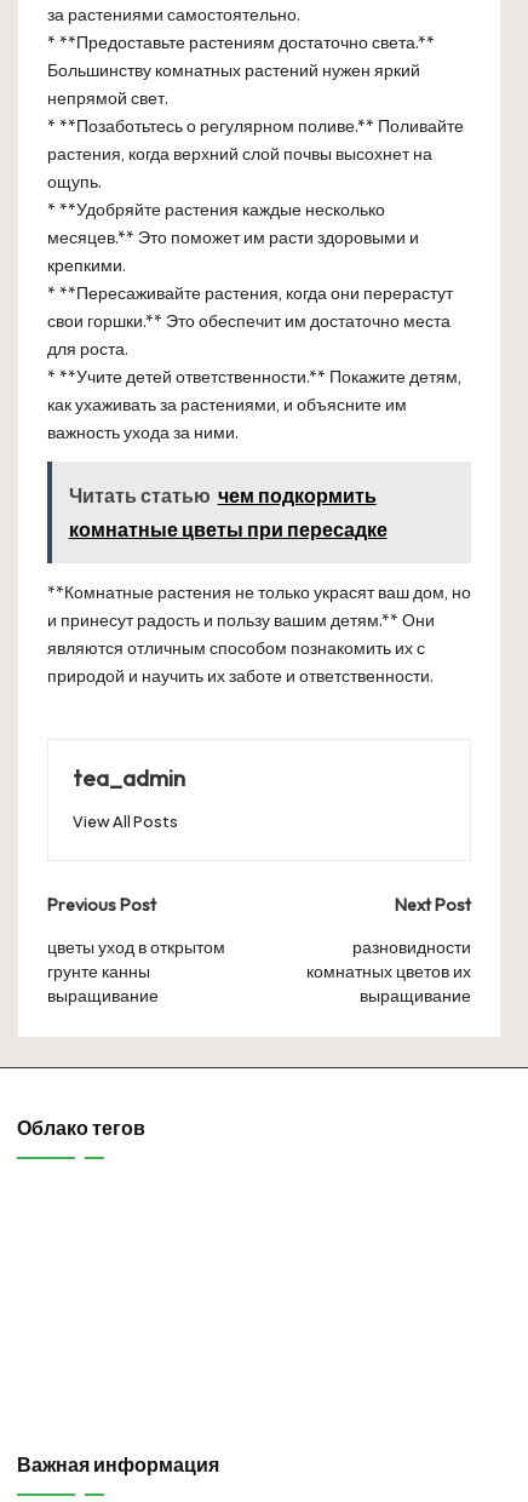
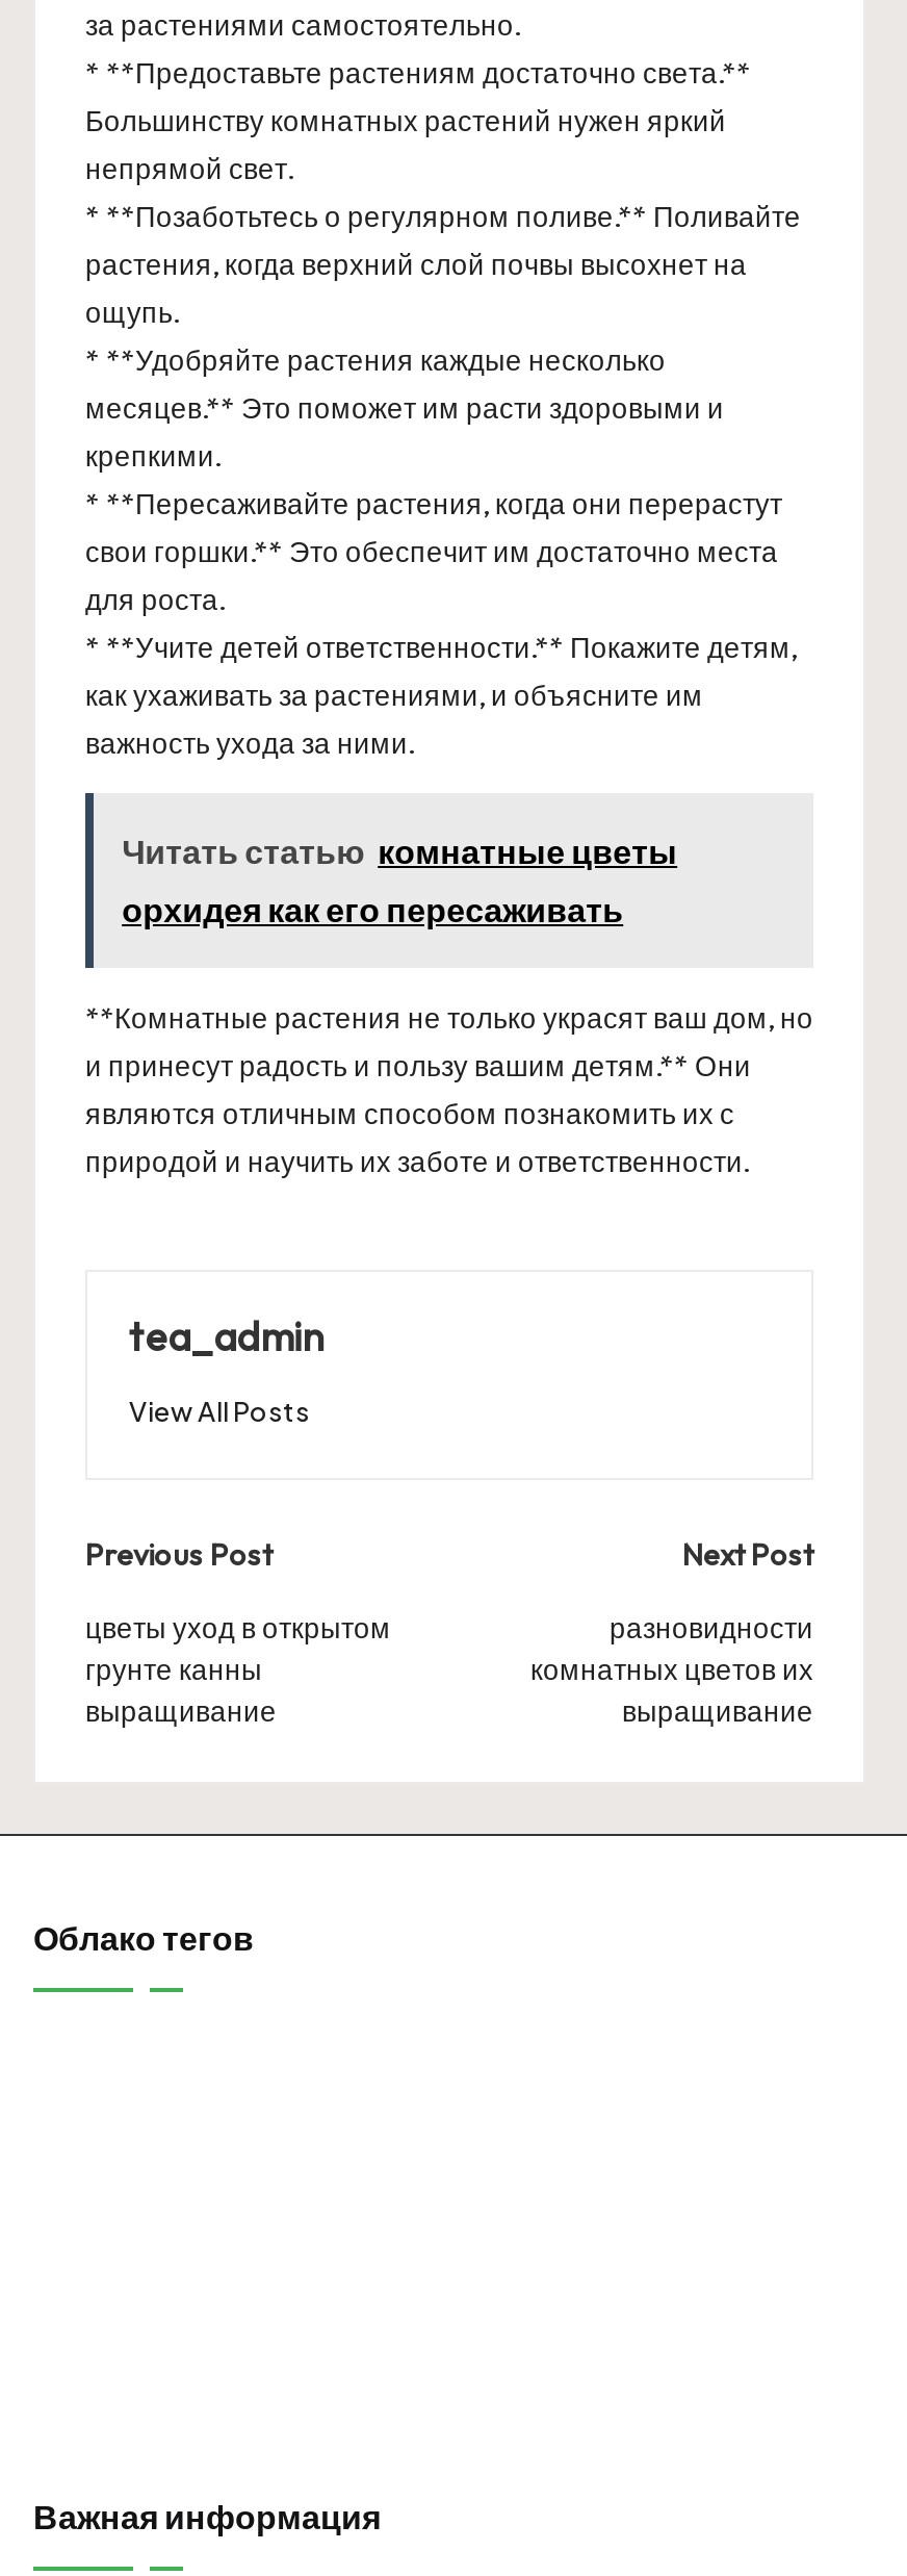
- Читать статью чем подкормить
- комнатные цветы при пересадке
+ Читать статью комнатные цветы
+ орхидея как его пересаживать
